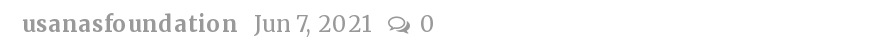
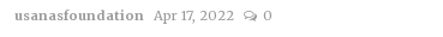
- usanasfoundation Jun 7, 2021
+ usanasfoundation Apr 17, 2022
